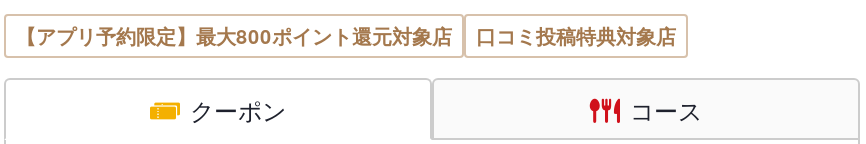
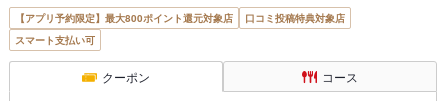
+ スマート支払い可
